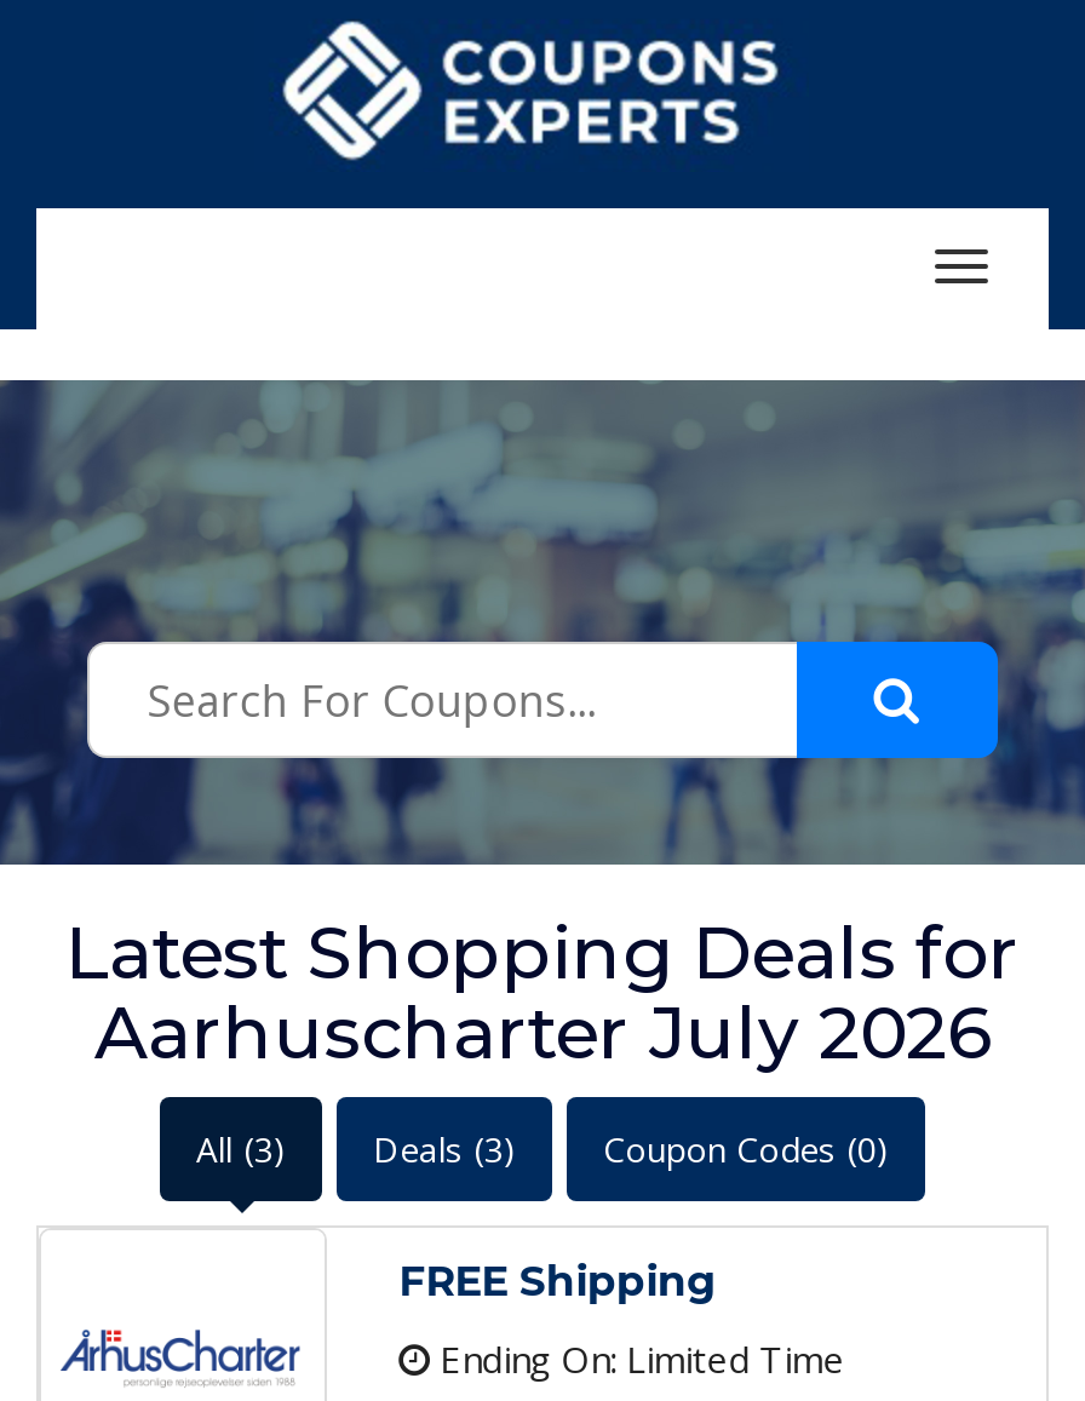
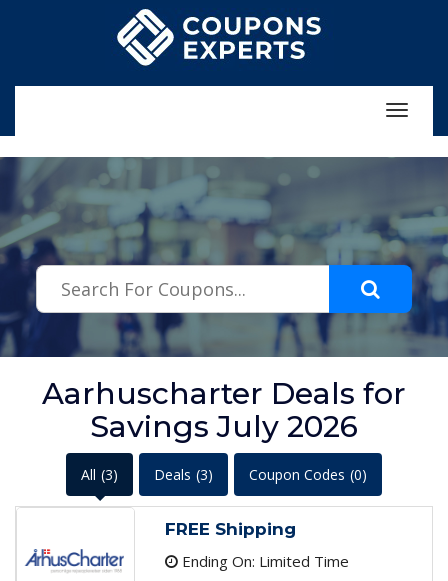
- Latest Shopping Deals for
- Aarhuscharter July 2026
+ Aarhuscharter Deals for
+ Savings July 2026
